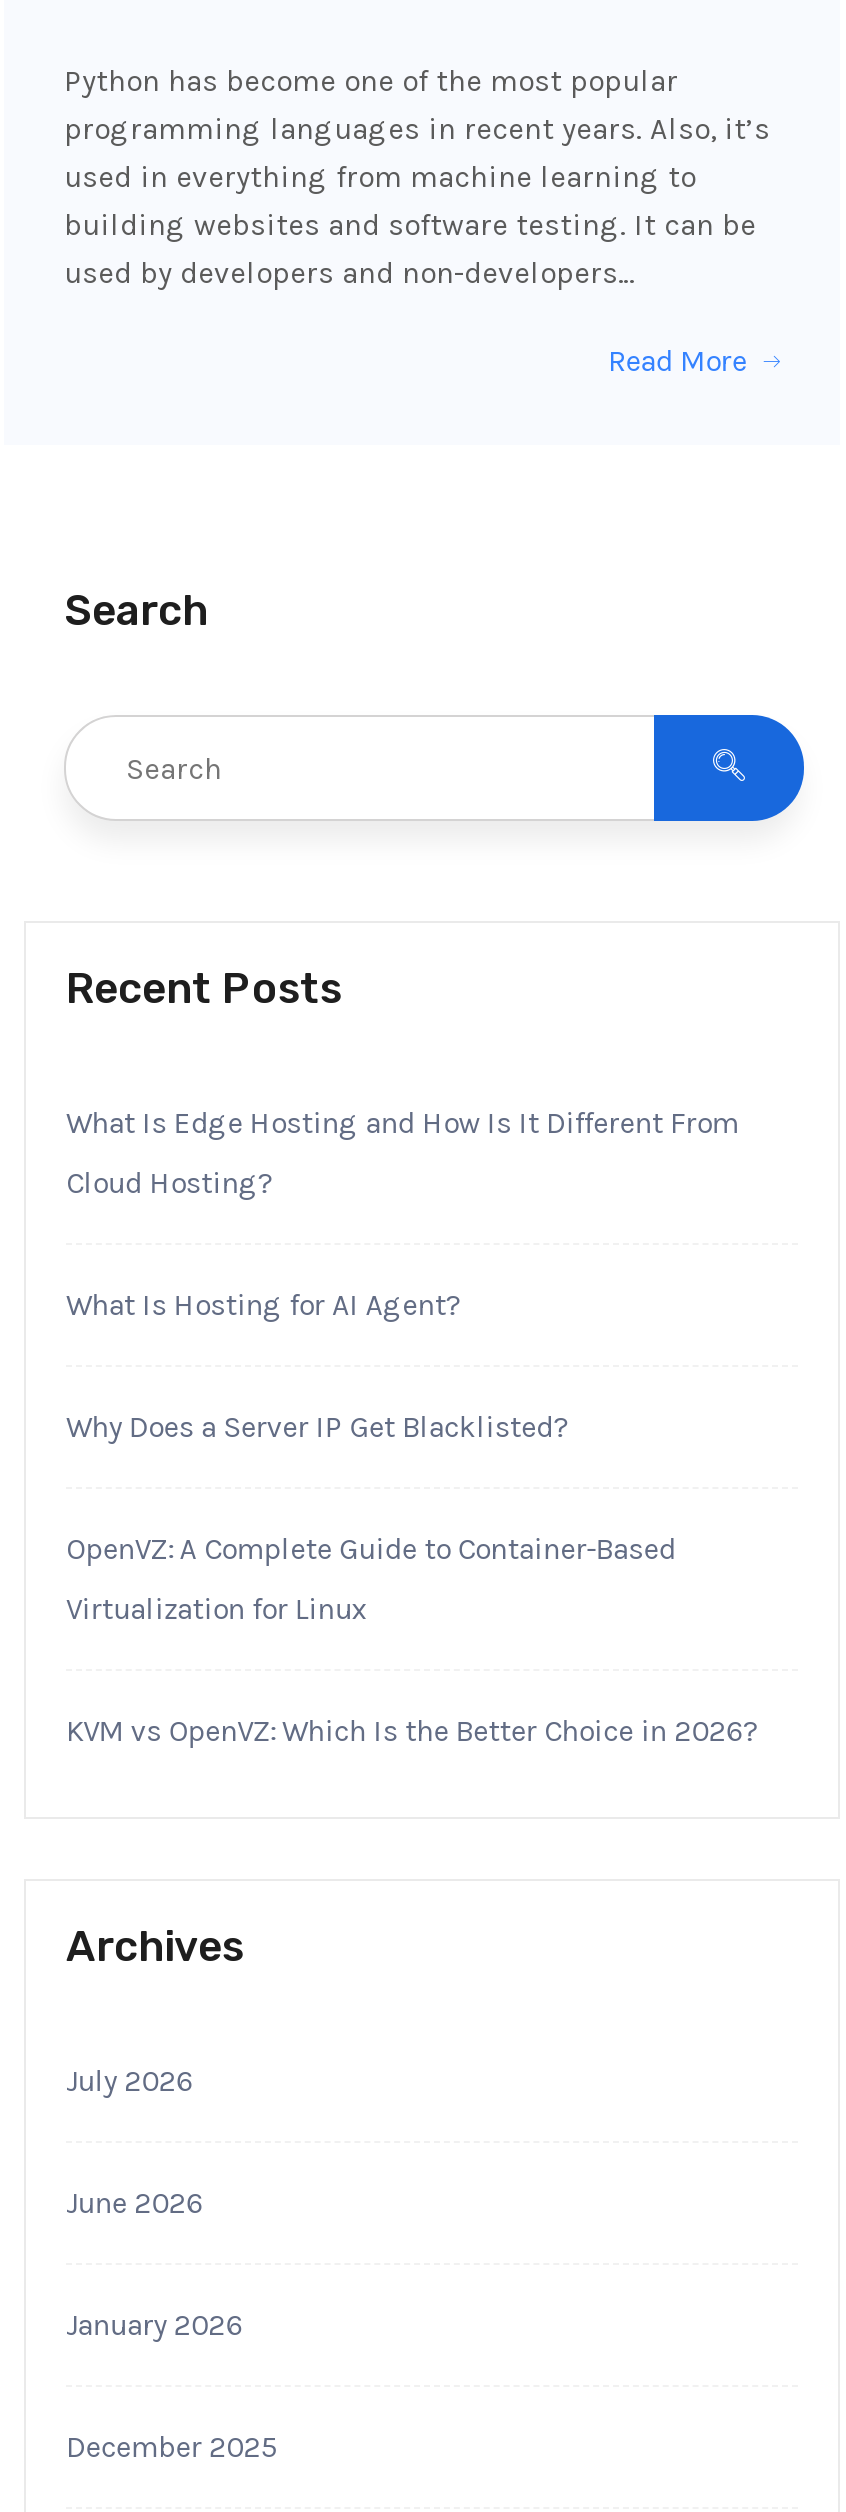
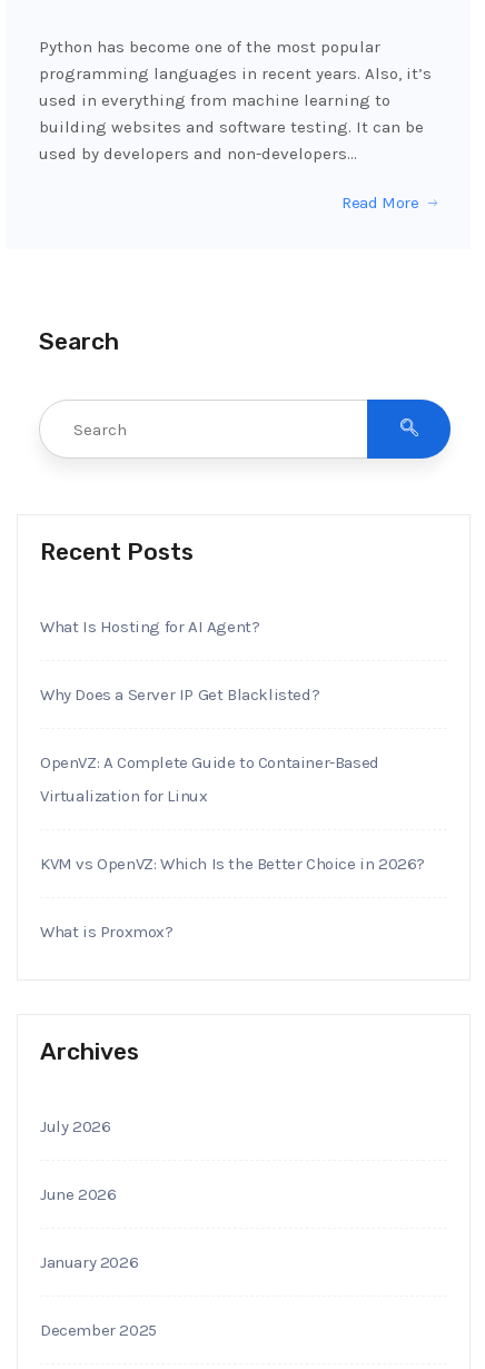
- What Is Edge Hosting and How Is It Different From
- Cloud Hosting?

moved up: What Is Hosting for AI Agent? | Why Does a Server IP Get Blacklisted? | OpenVZ: A Complete Guide to Container-Based | Virtualization for Linux | KVM vs OpenVZ: Which Is the Better Choice in 2026?

+ What is Proxmox?
